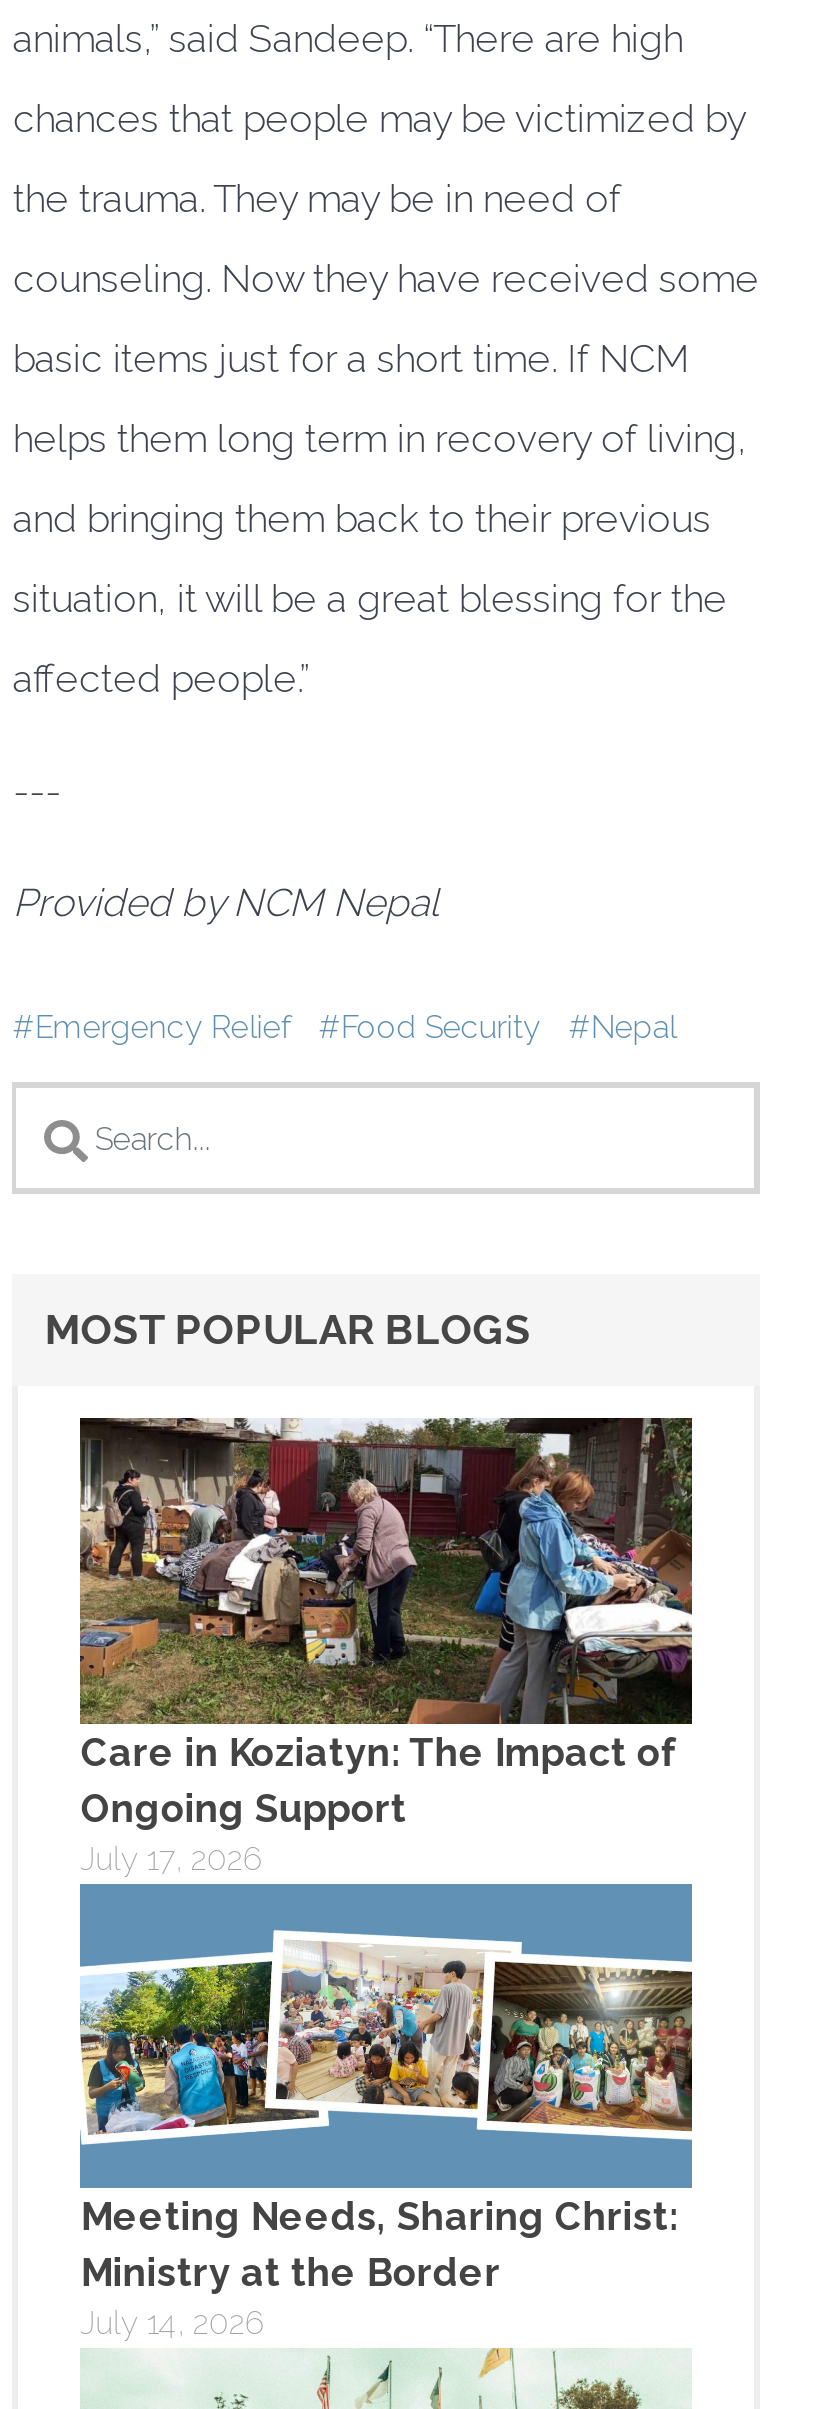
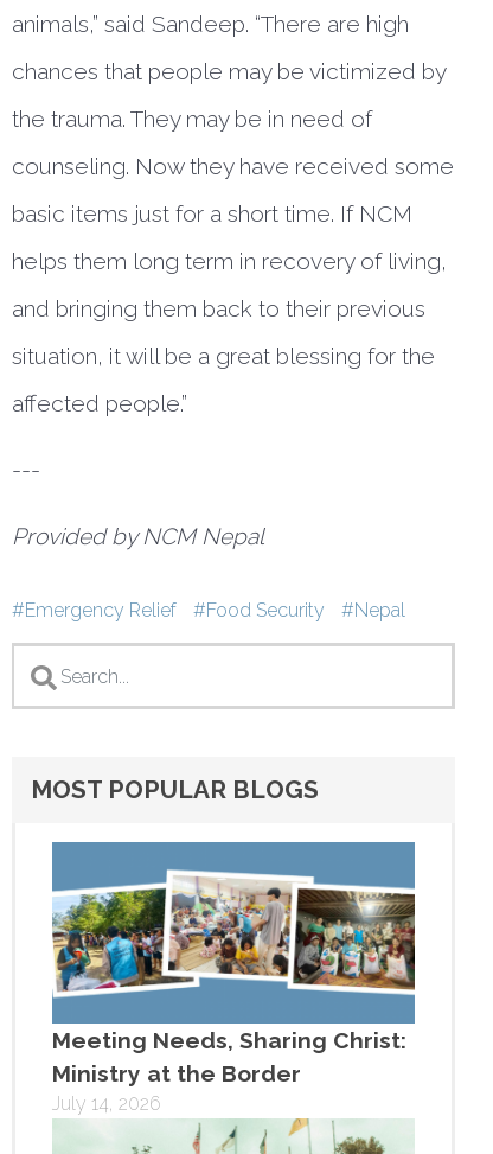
- [image]
- Care in Koziatyn: The Impact of
- Ongoing Support
- July 17, 2026
